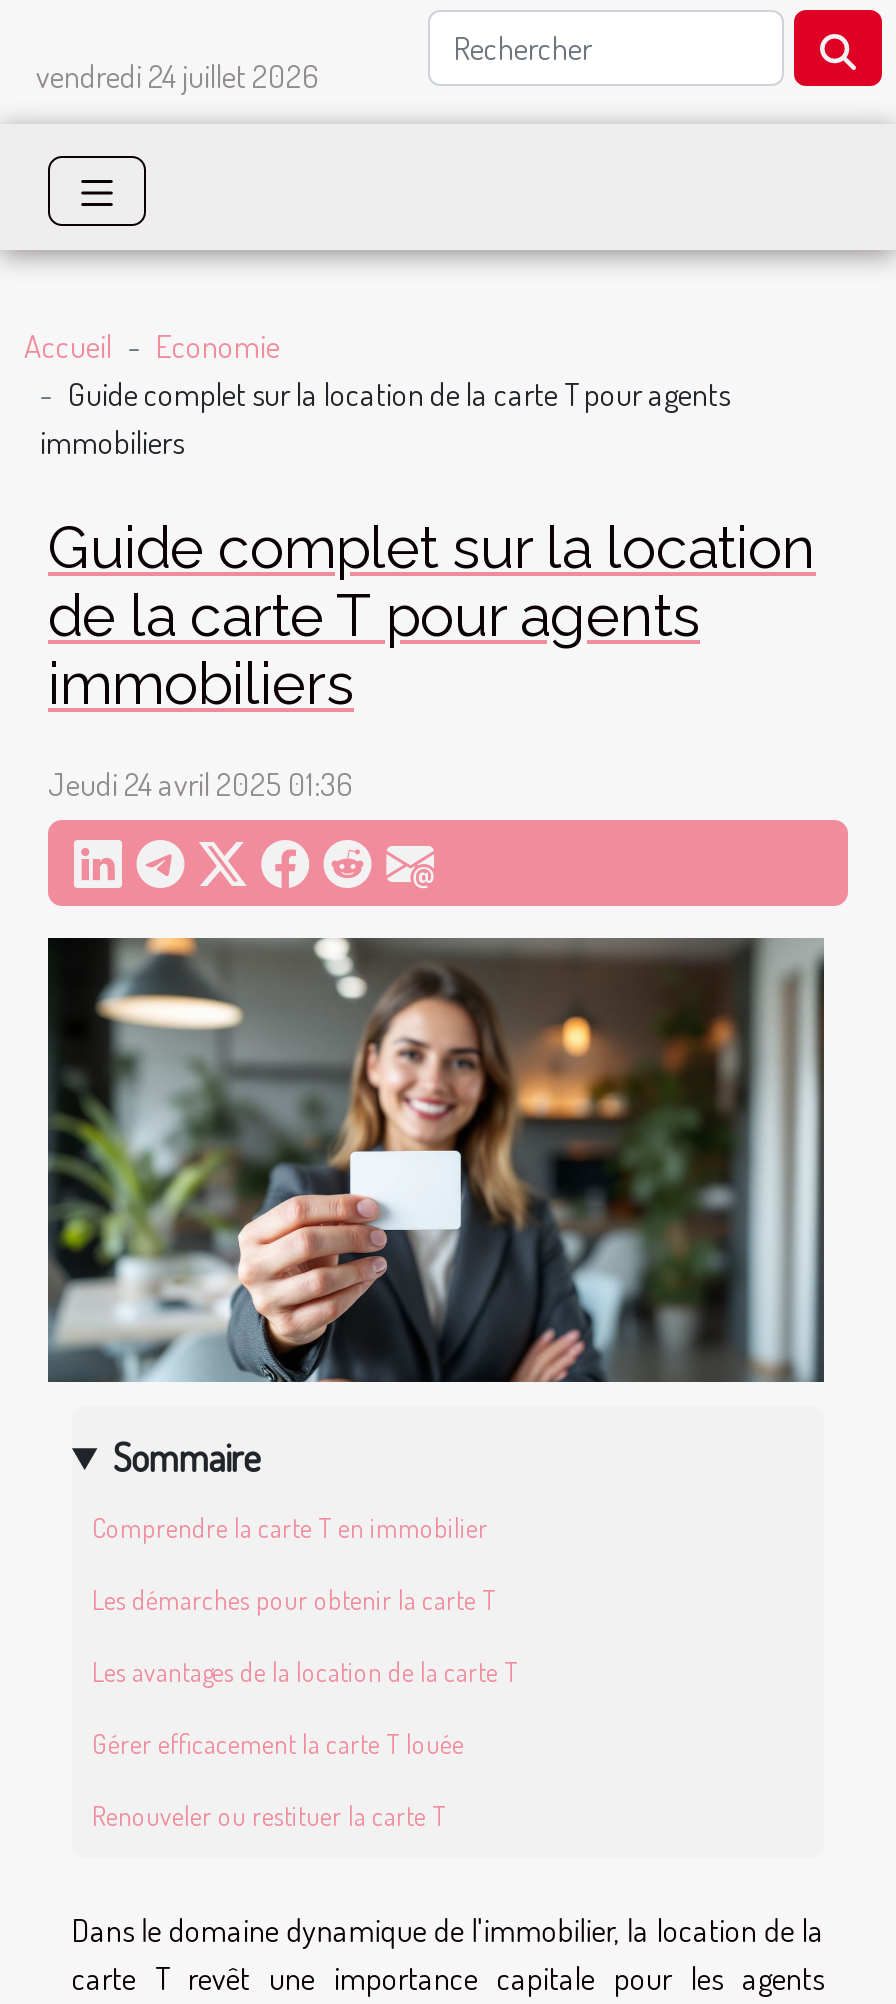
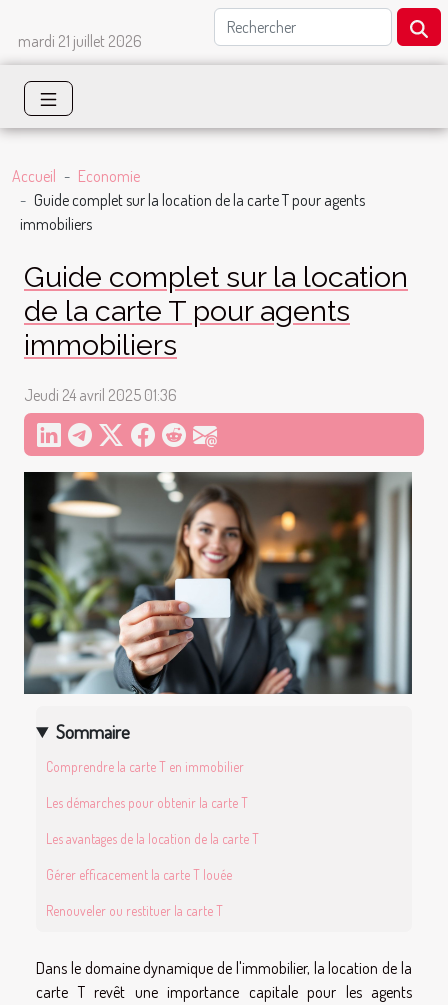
- vendredi 24 juillet 2026
+ mardi 21 juillet 2026
